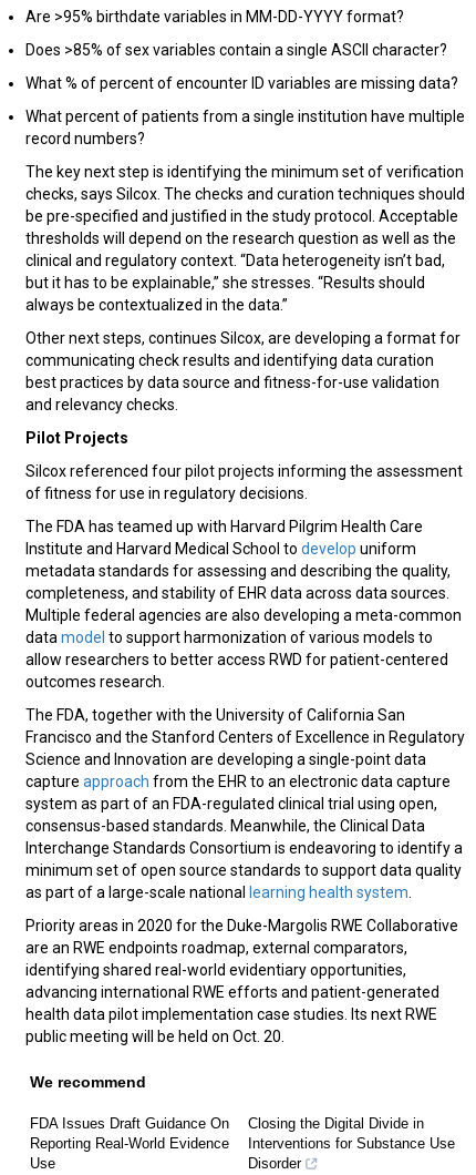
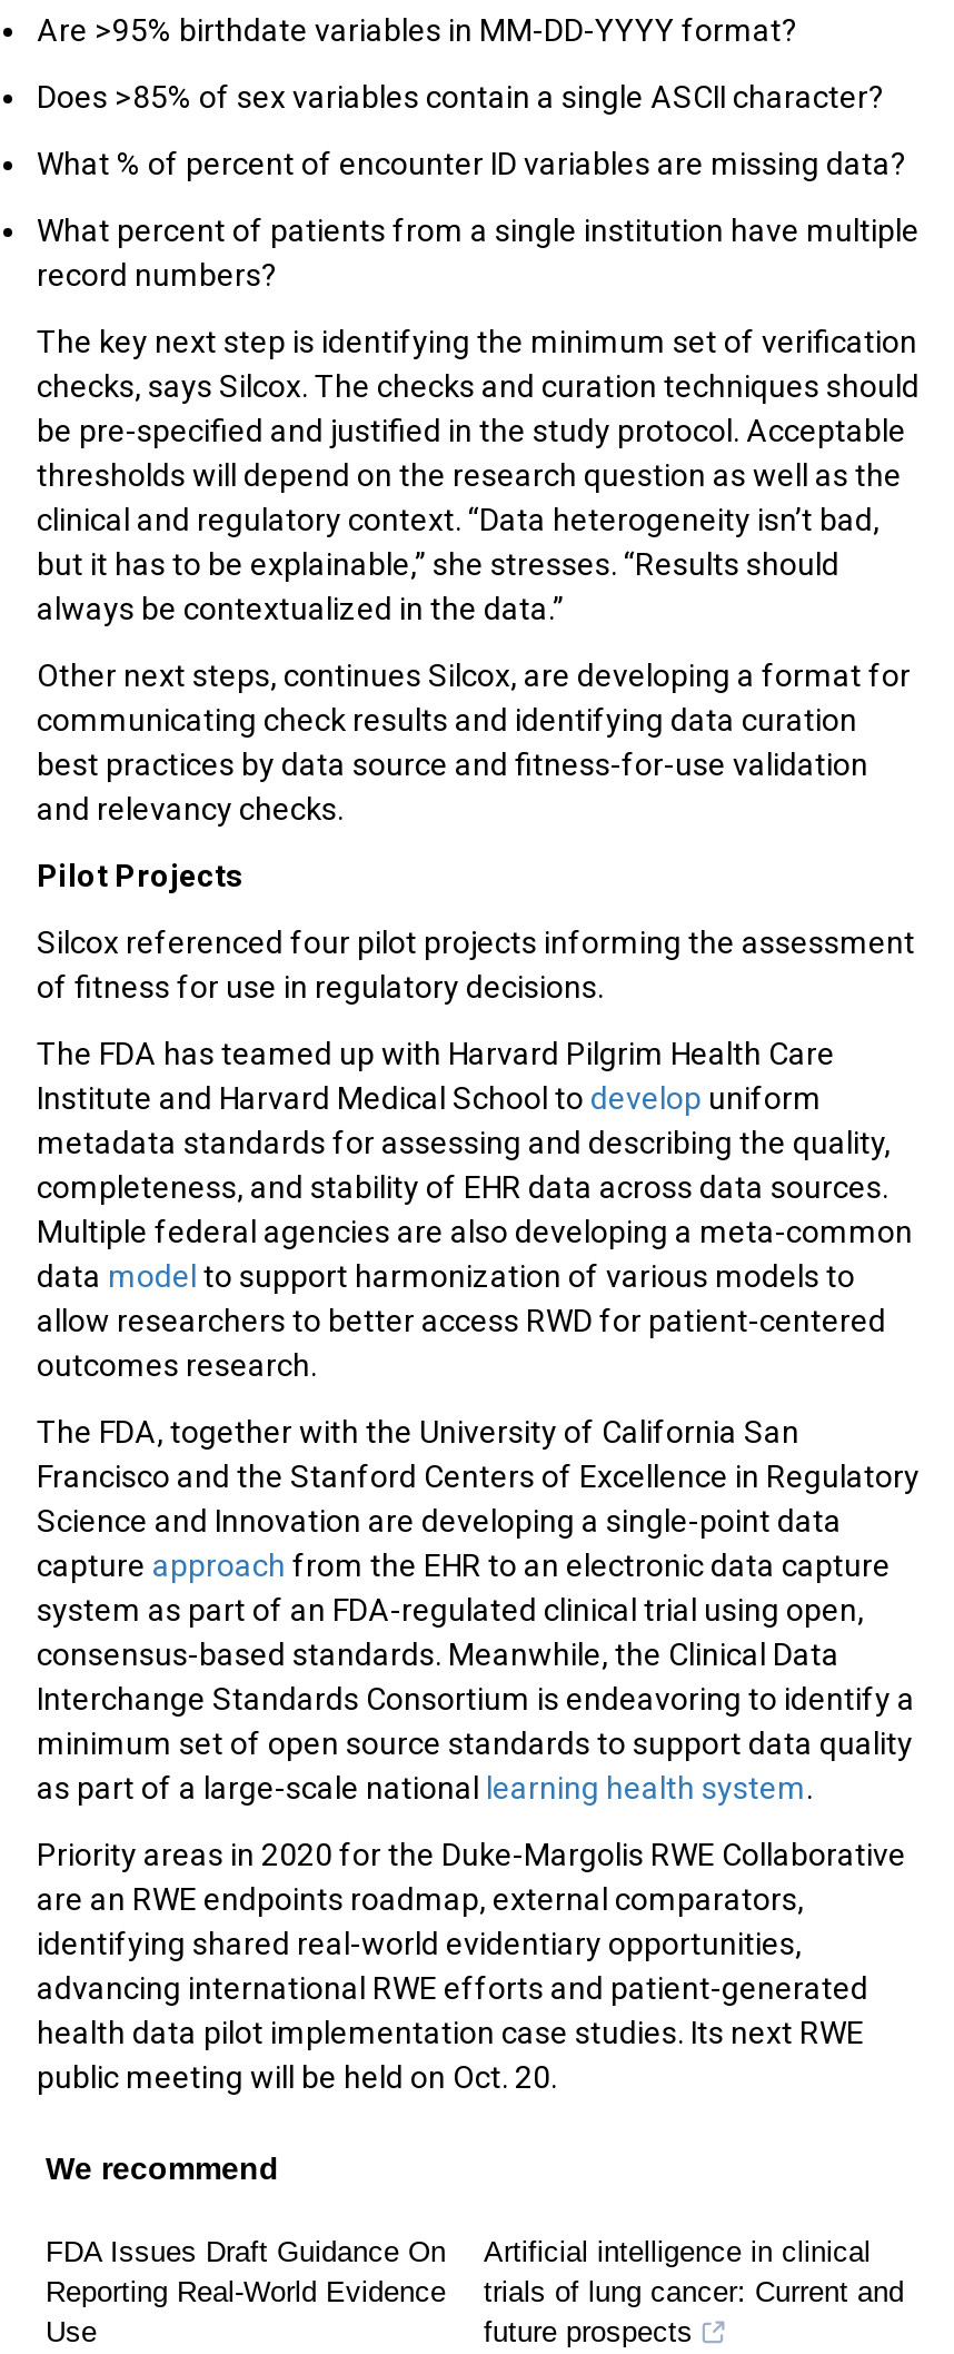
- Closing the Digital Divide in
- Interventions for Substance Use
- Disorder
+ Artificial intelligence in clinical
+ trials of lung cancer: Current and
+ future prospects
